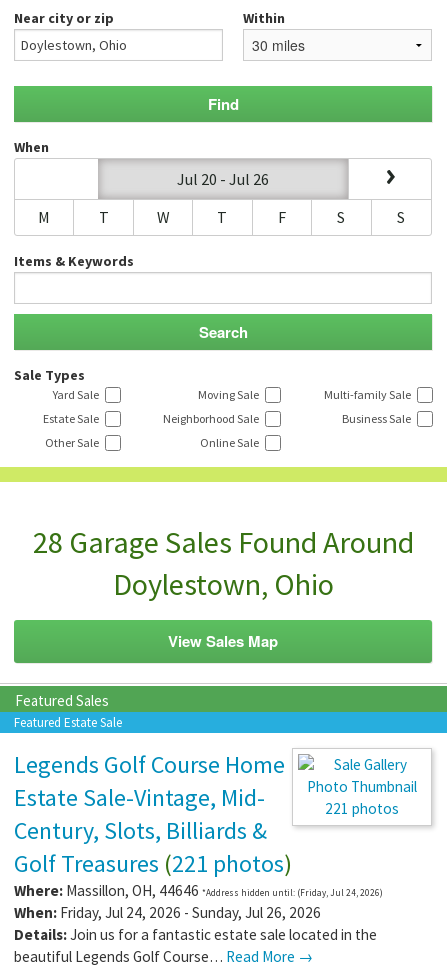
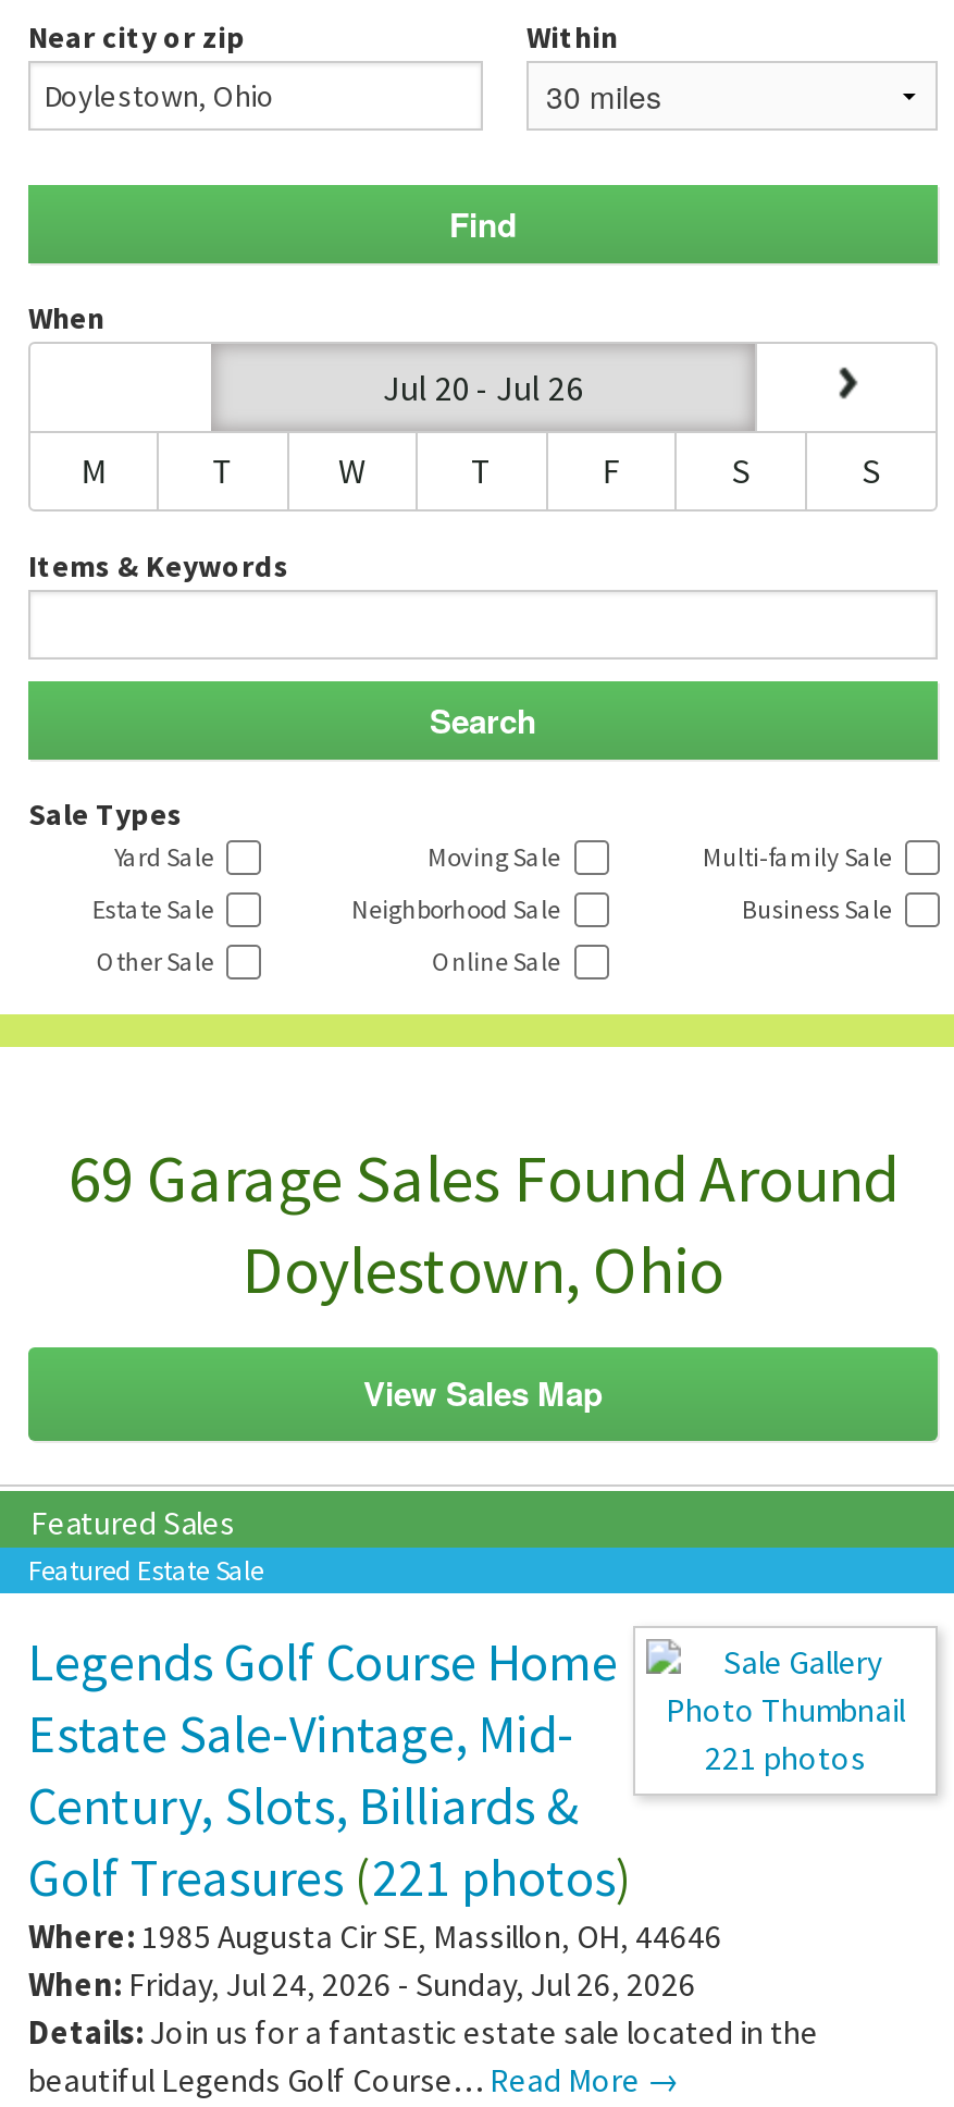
- 28 Garage Sales Found Around
+ 69 Garage Sales Found Around

- Where: Massillon, OH, 44646 *Address hidden until: (Friday, Jul 24, 2026)
+ Where: 1985 Augusta Cir SE, Massillon, OH, 44646
